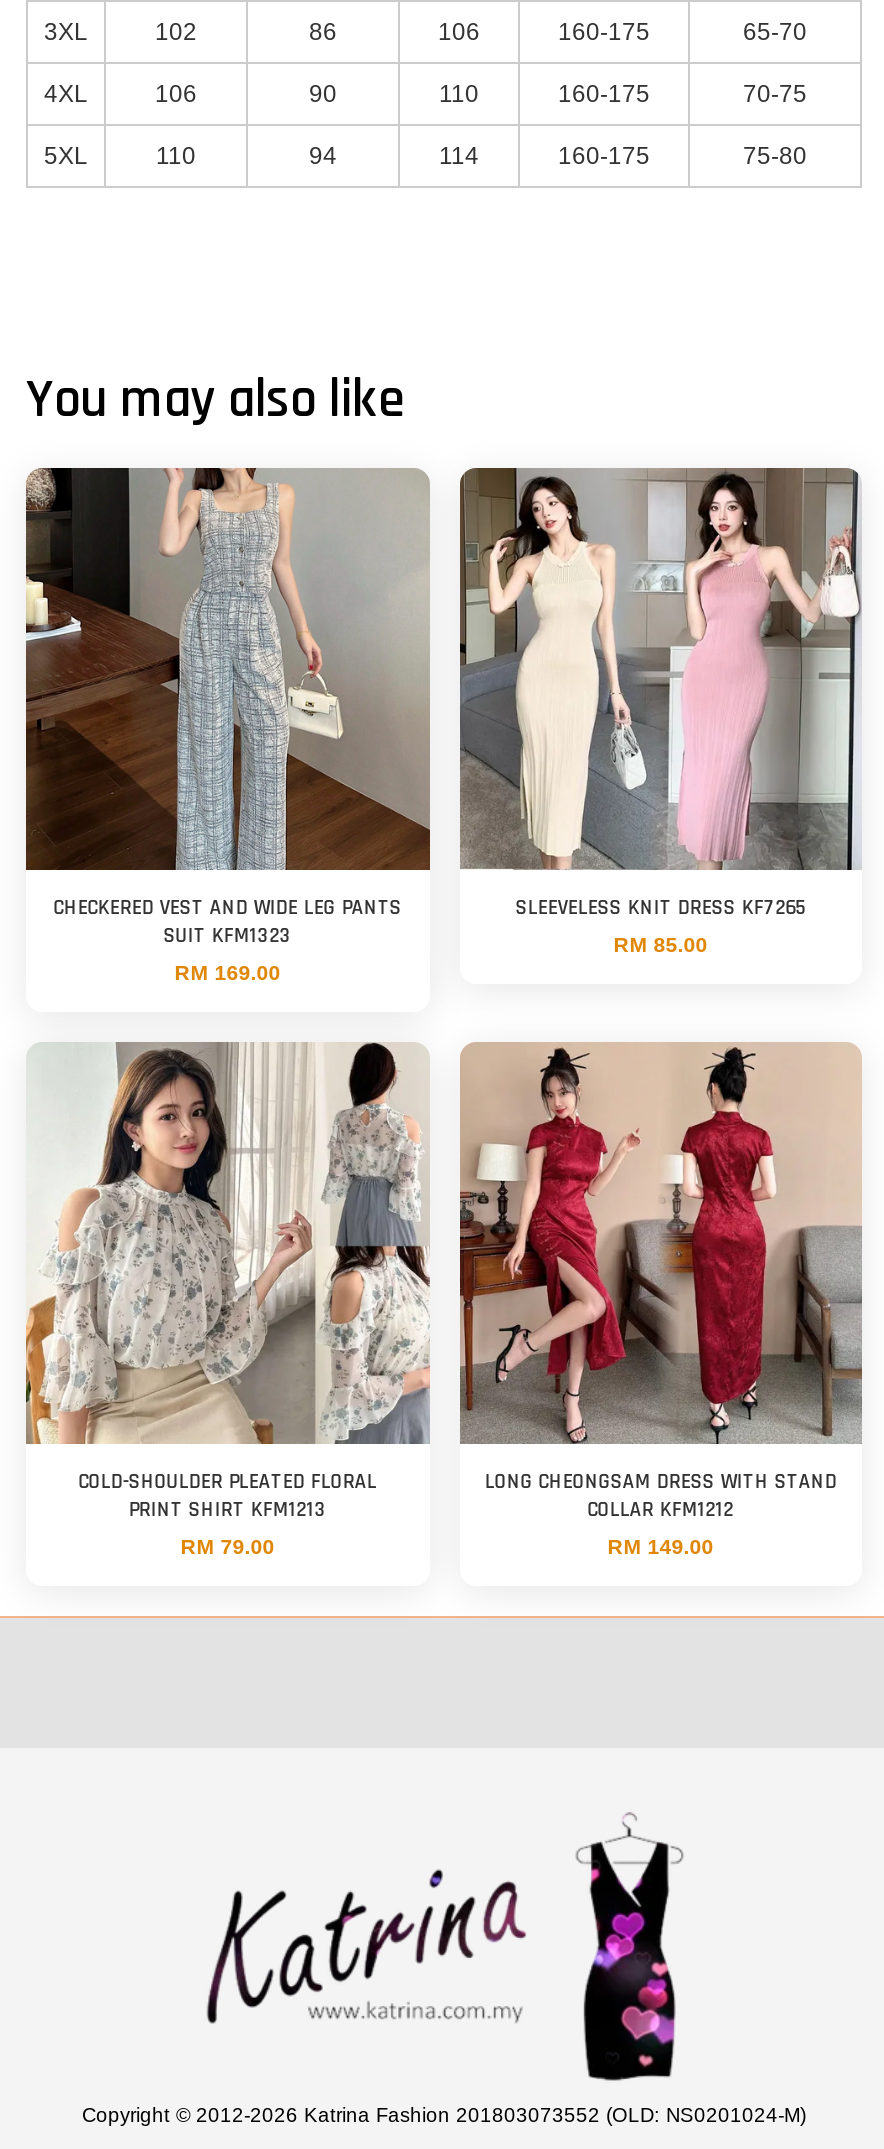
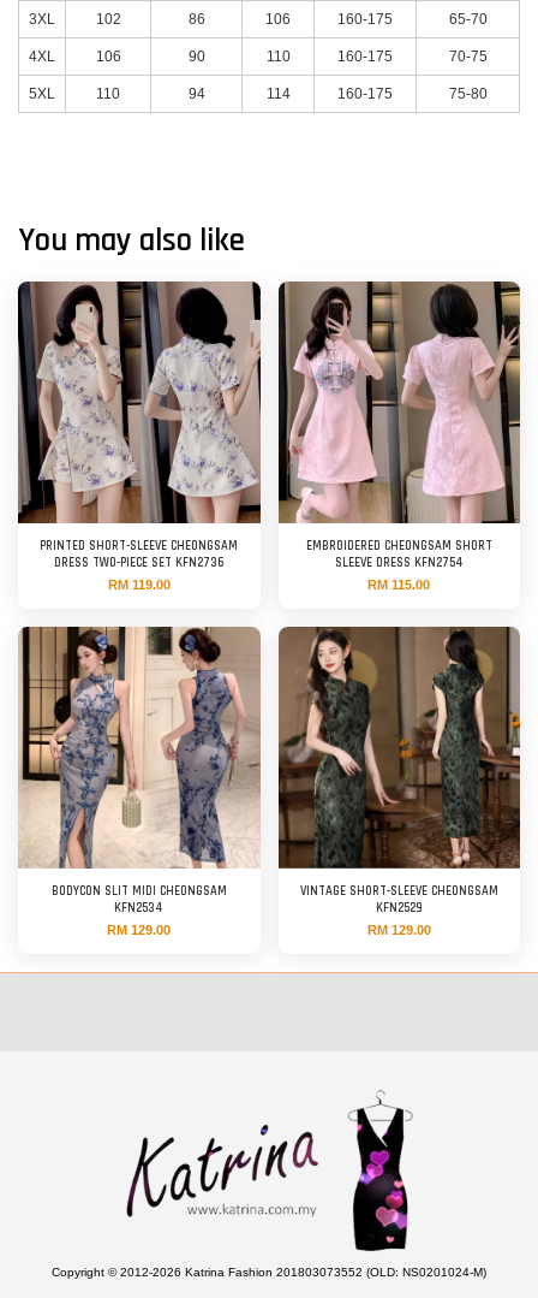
- [image]
- CHECKERED VEST AND WIDE LEG PANTS
- SUIT KFM1323
- RM 169.00
+ [image]
+ PRINTED SHORT-SLEEVE CHEONGSAM
+ DRESS TWO-PIECE SET KFN2736
+ RM 119.00

- [image]
- SLEEVELESS KNIT DRESS KF7265
- RM 85.00
+ [image]
+ EMBROIDERED CHEONGSAM SHORT
+ SLEEVE DRESS KFN2754
+ RM 115.00

- [image]
- COLD-SHOULDER PLEATED FLORAL
- PRINT SHIRT KFM1213
- RM 79.00
+ [image]
+ BODYCON SLIT MIDI CHEONGSAM
+ KFN2534
+ RM 129.00

- [image]
- LONG CHEONGSAM DRESS WITH STAND
- COLLAR KFM1212
- RM 149.00
+ [image]
+ VINTAGE SHORT-SLEEVE CHEONGSAM
+ KFN2529
+ RM 129.00
